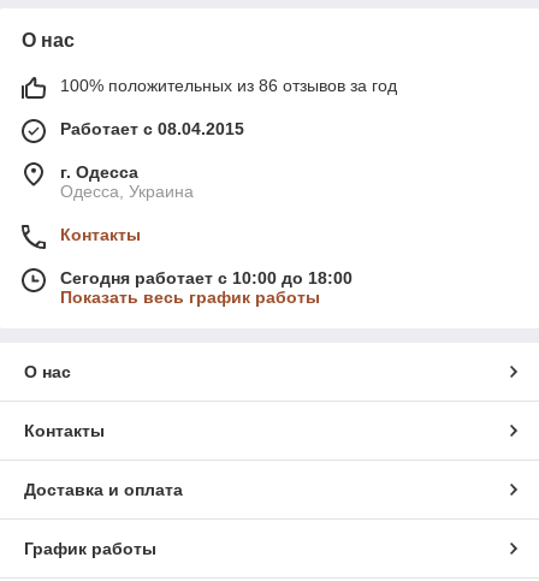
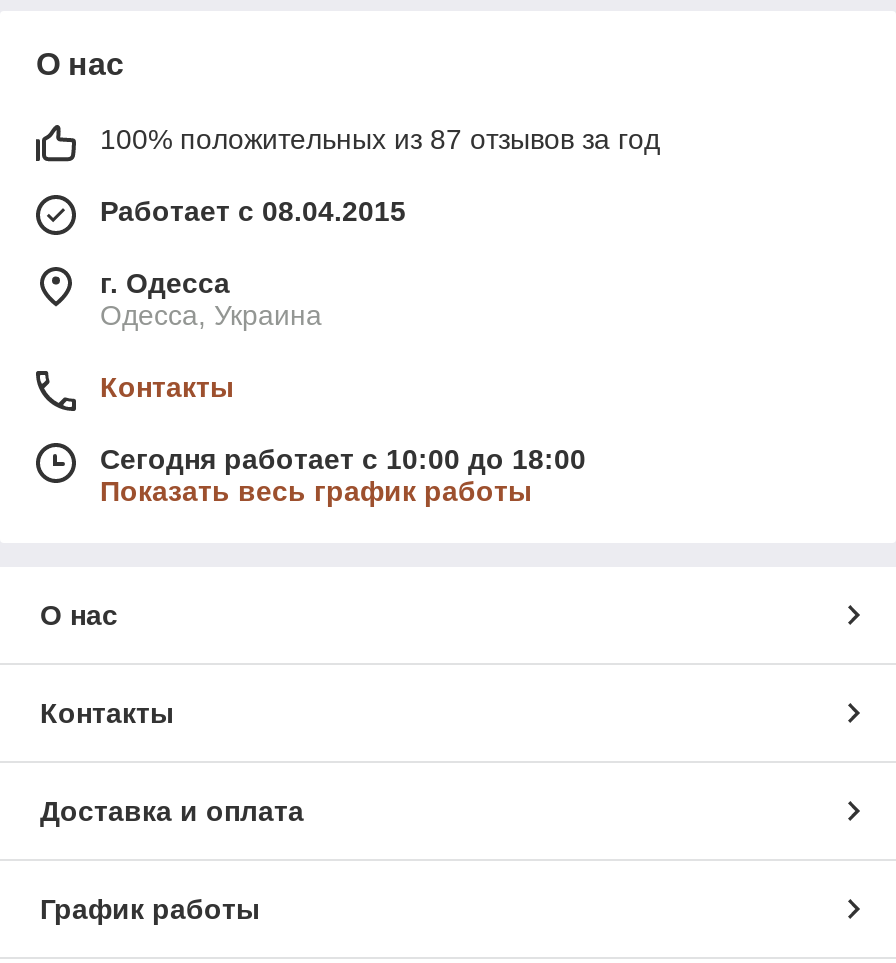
- 100% положительных из 86 отзывов за год
+ 100% положительных из 87 отзывов за год
